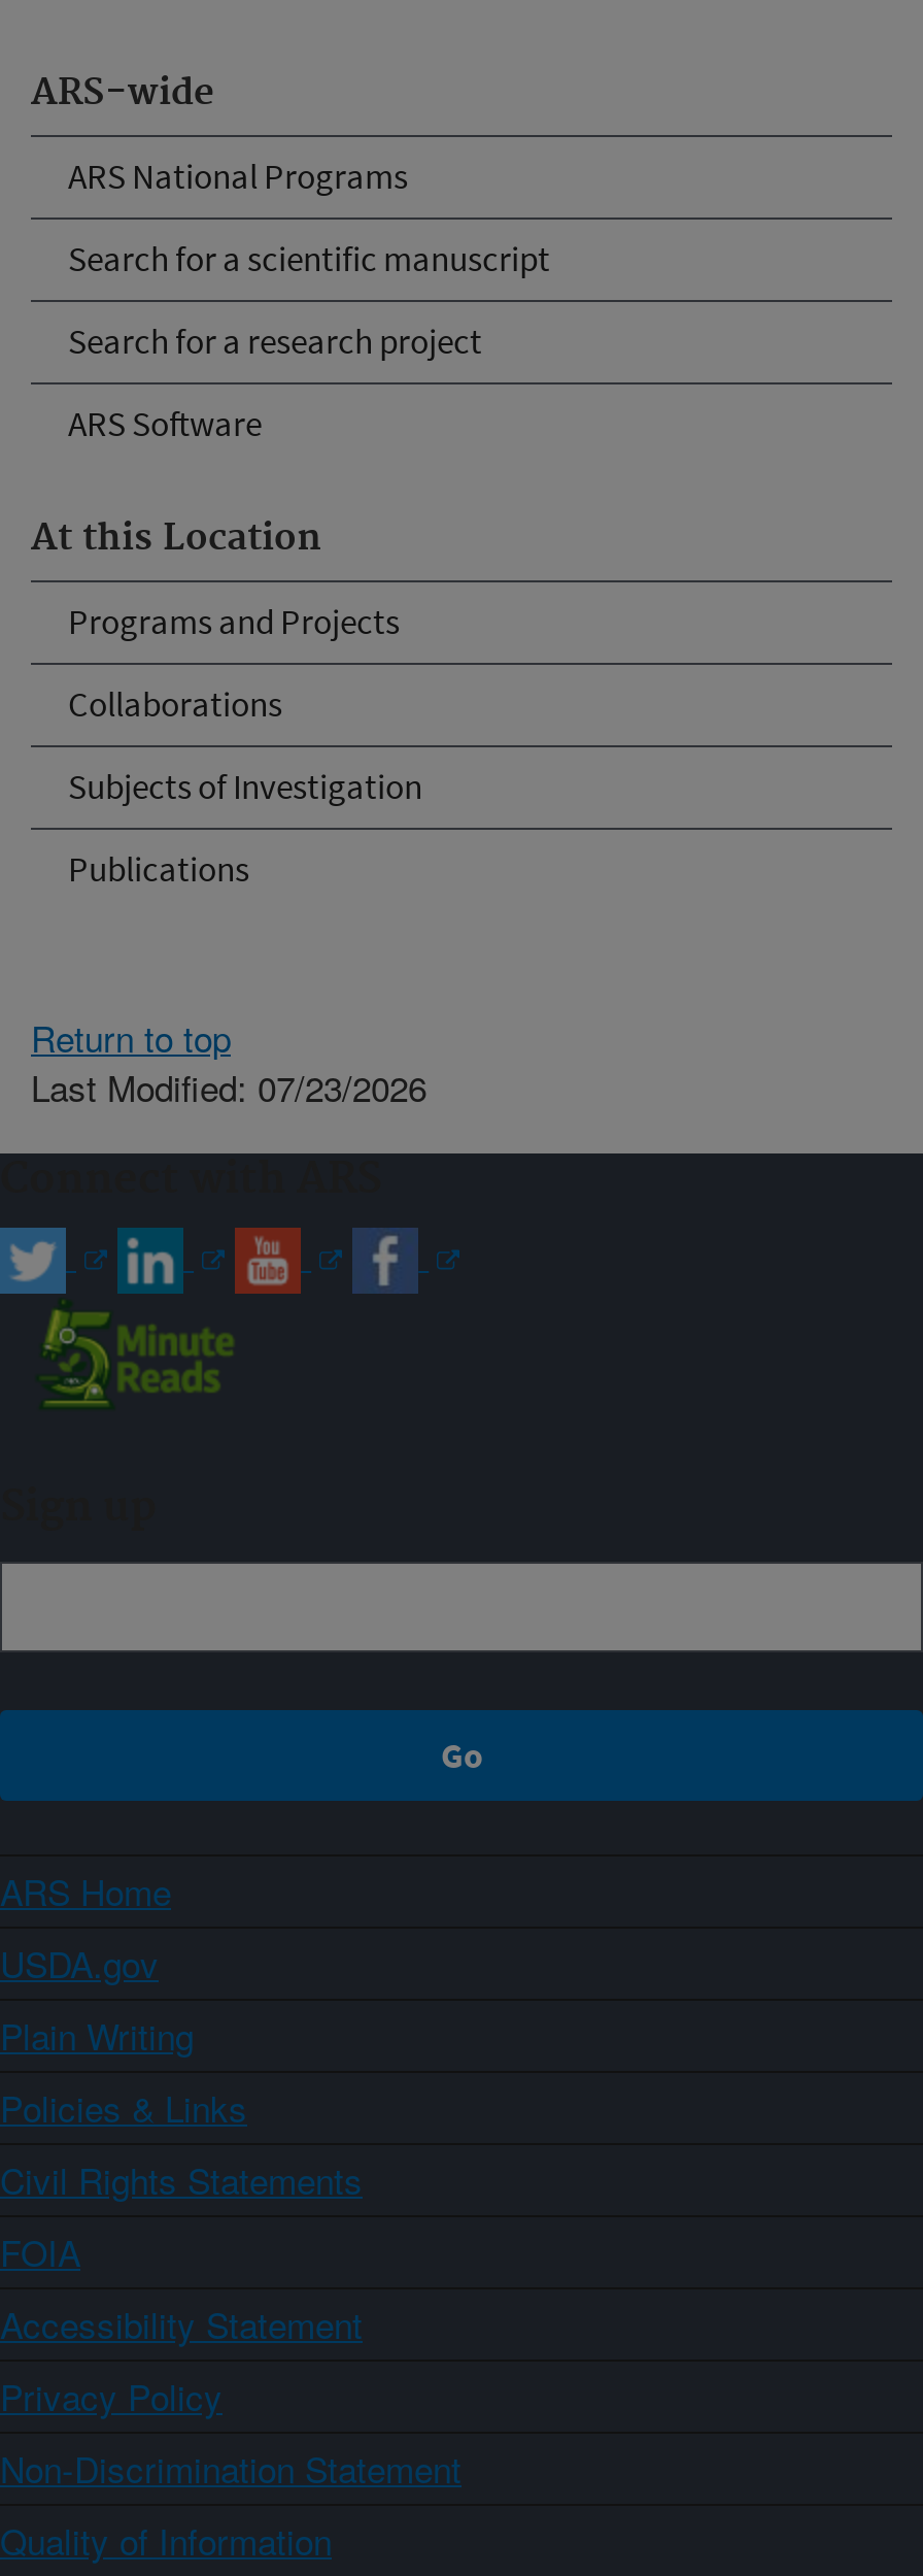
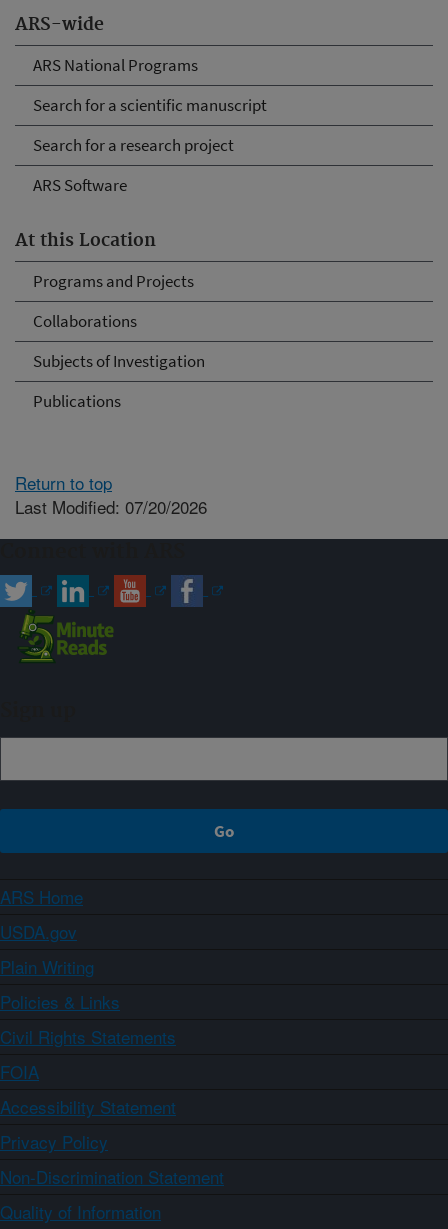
- Last Modified: 07/23/2026
+ Last Modified: 07/20/2026
